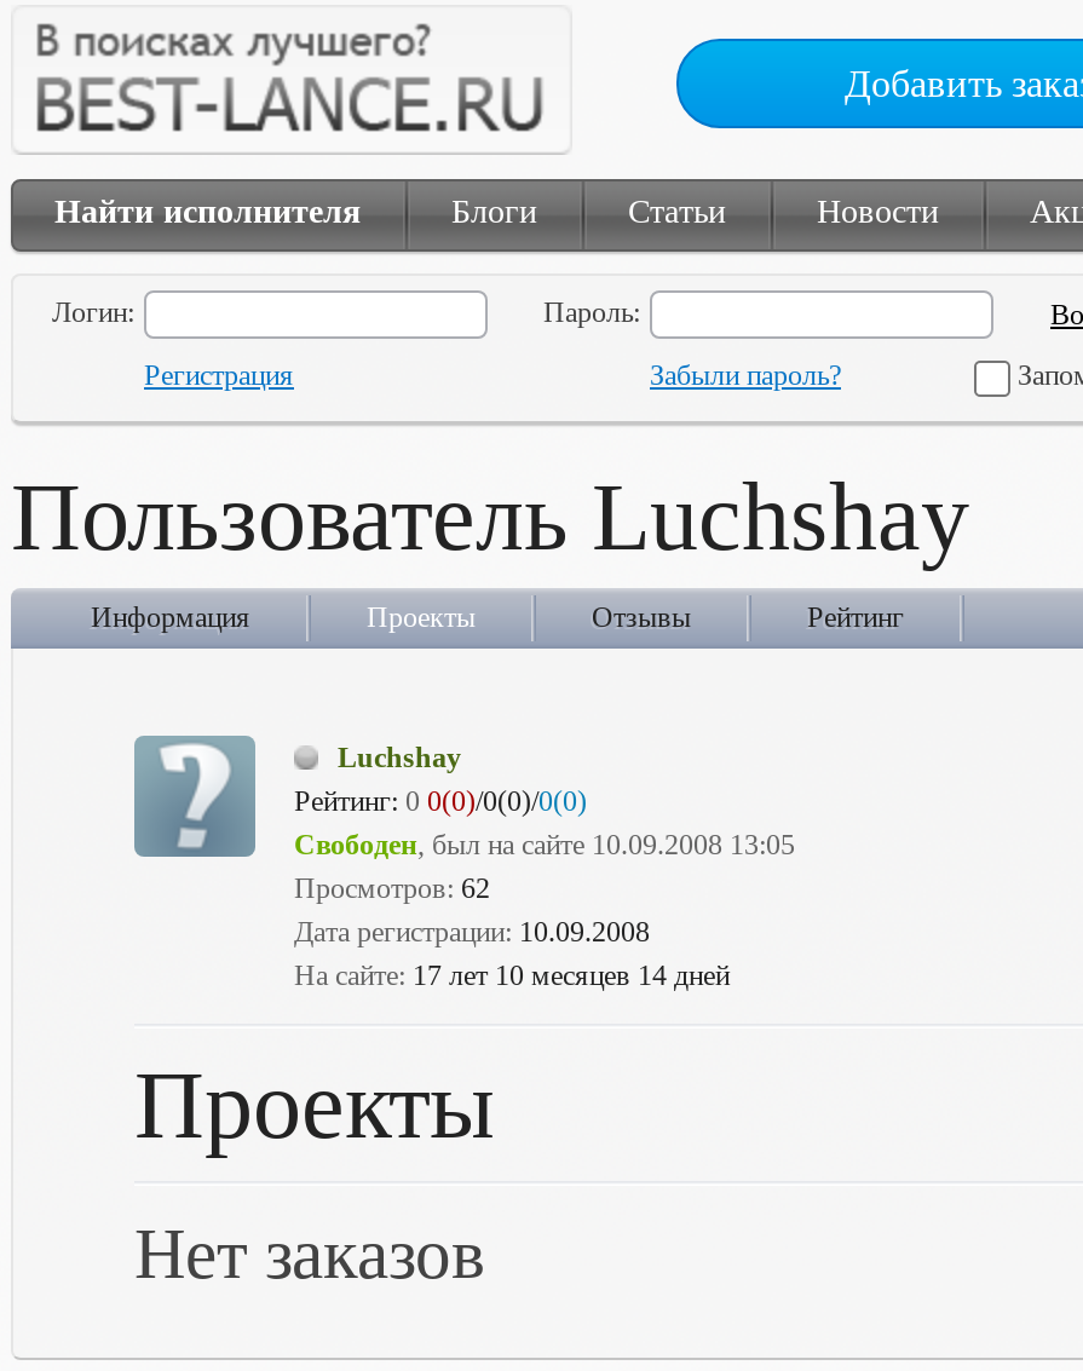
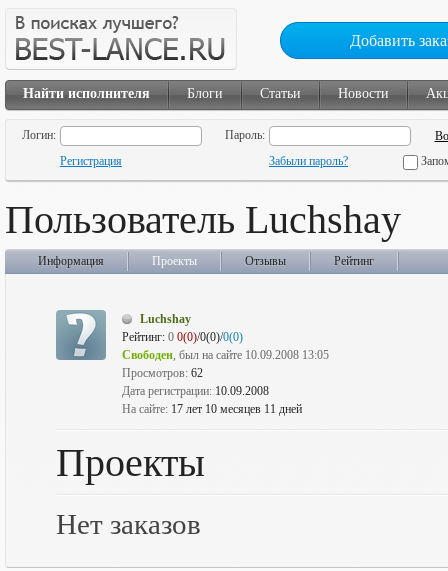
- На сайте: 17 лет 10 месяцев 14 дней
+ На сайте: 17 лет 10 месяцев 11 дней
